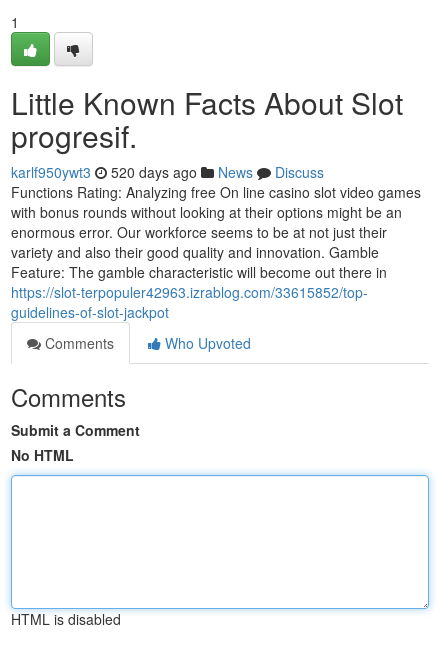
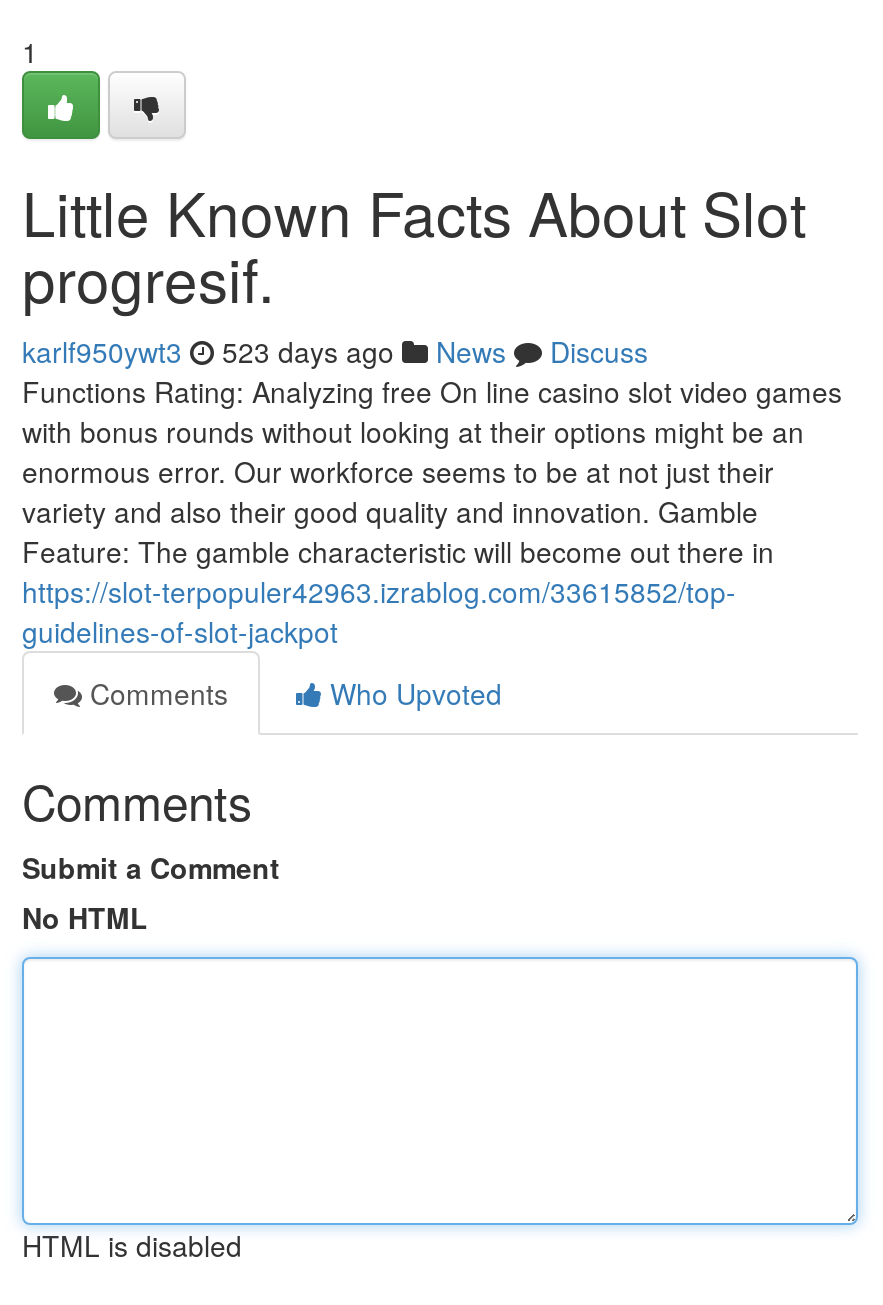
- karlf950ywt3 520 days ago News Discuss
+ karlf950ywt3 523 days ago News Discuss
